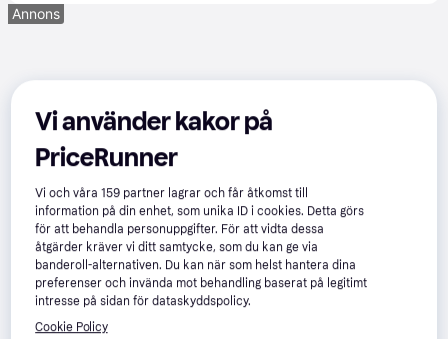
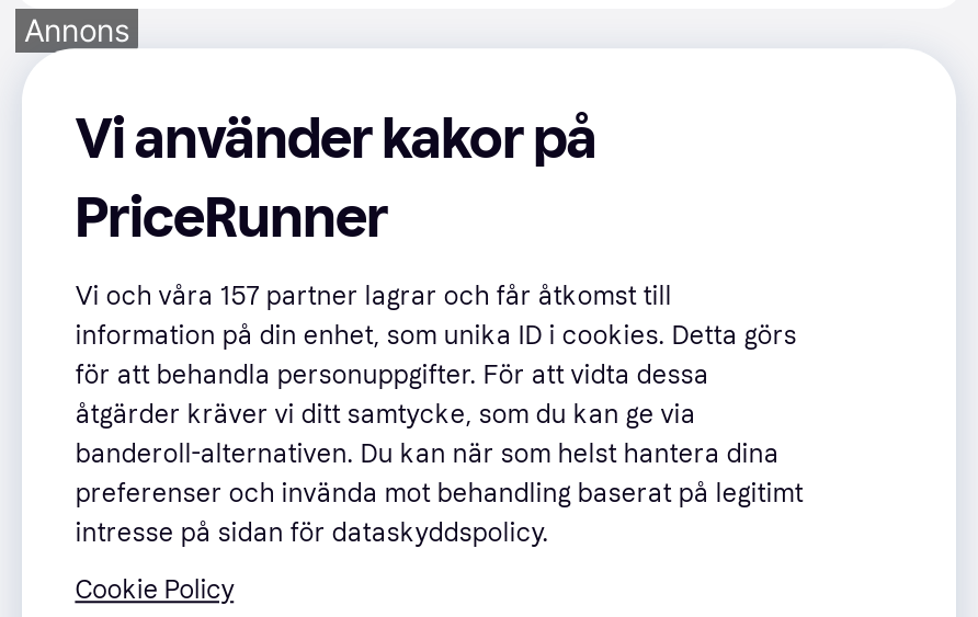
- Vi och våra 159 partner lagrar och får åtkomst till
+ Vi och våra 157 partner lagrar och får åtkomst till
